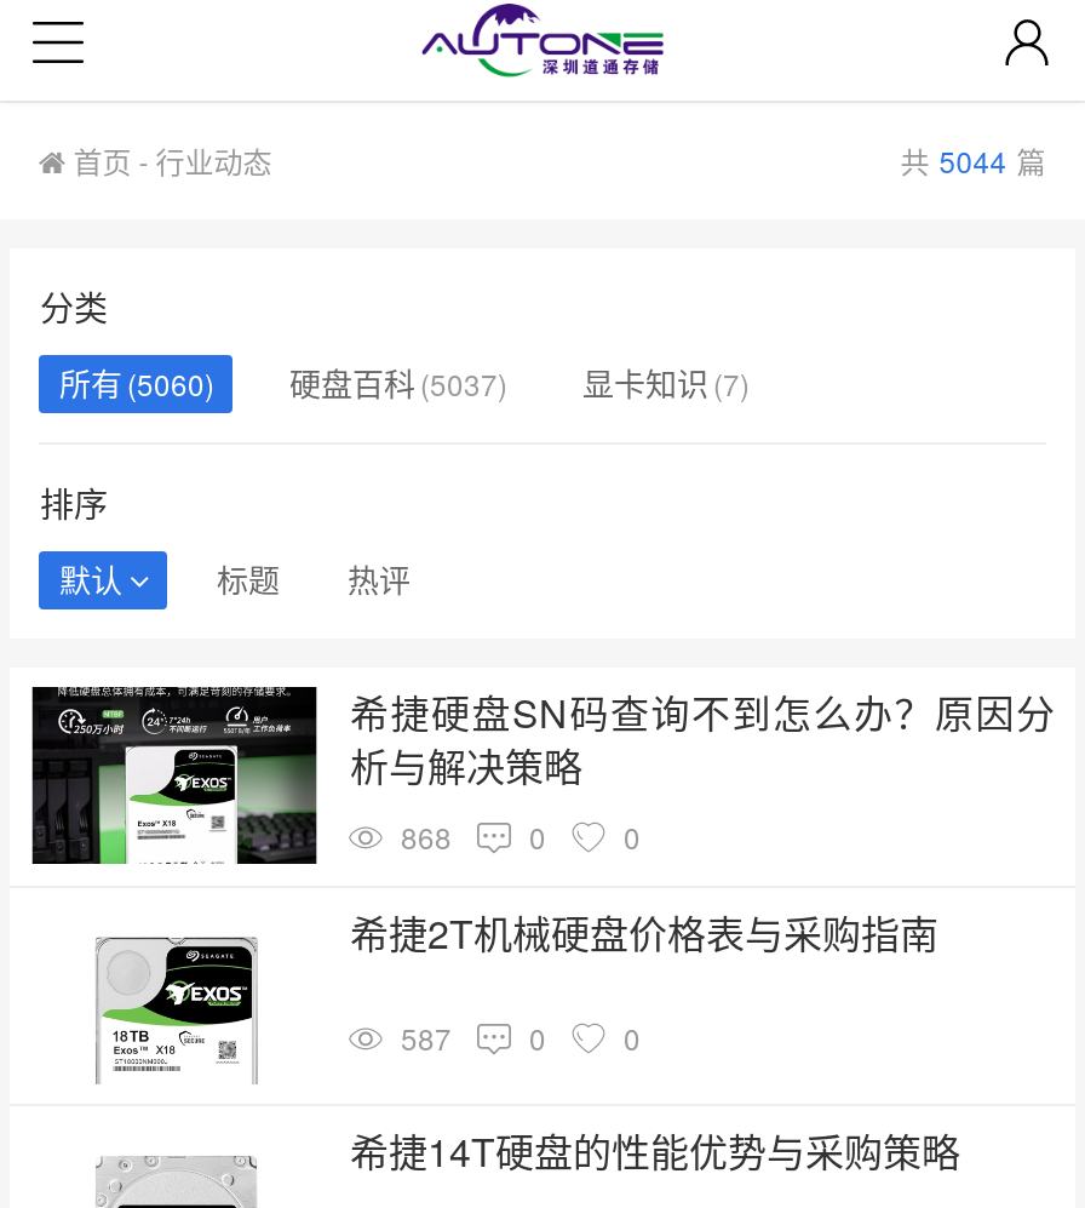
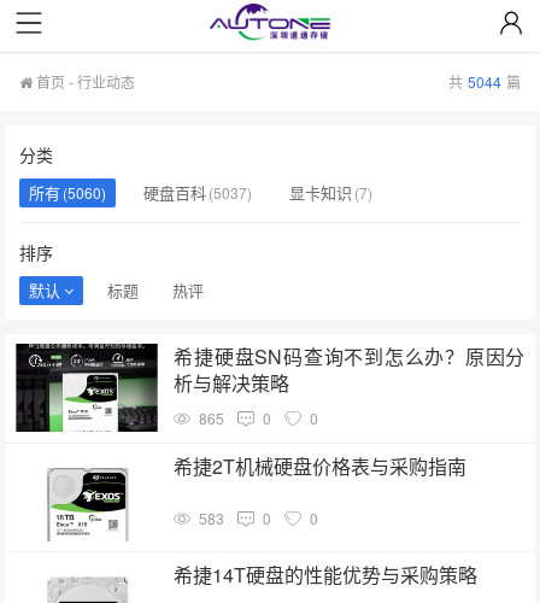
- 868 0 0
+ 865 0 0

- 587 0 0
+ 583 0 0
